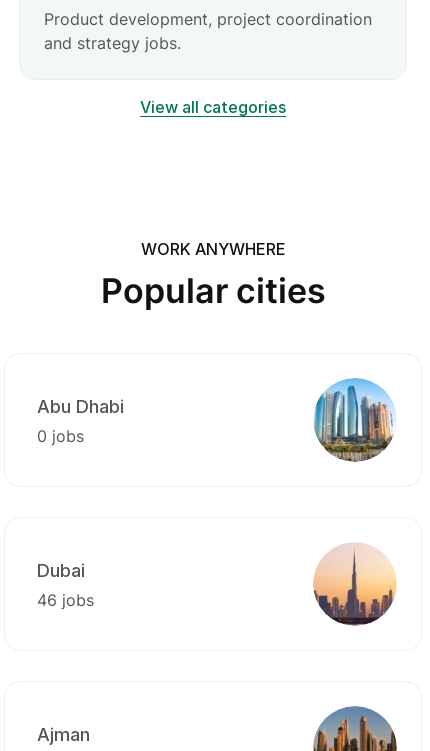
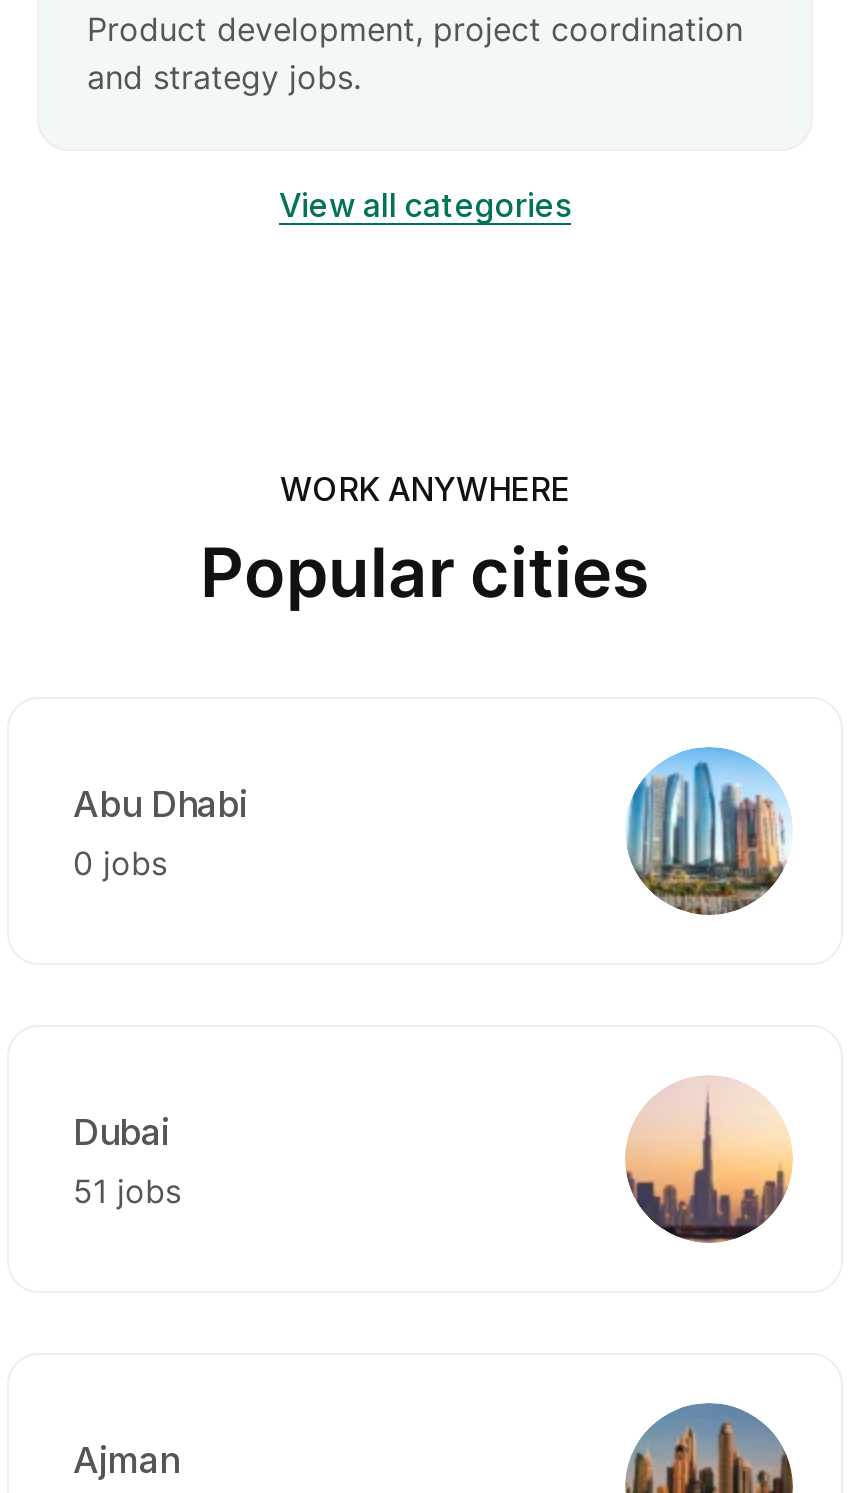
- 46 jobs
+ 51 jobs
